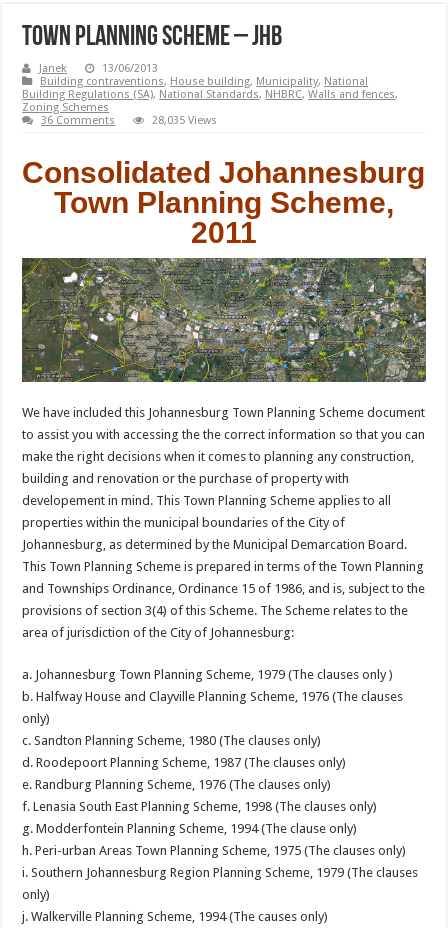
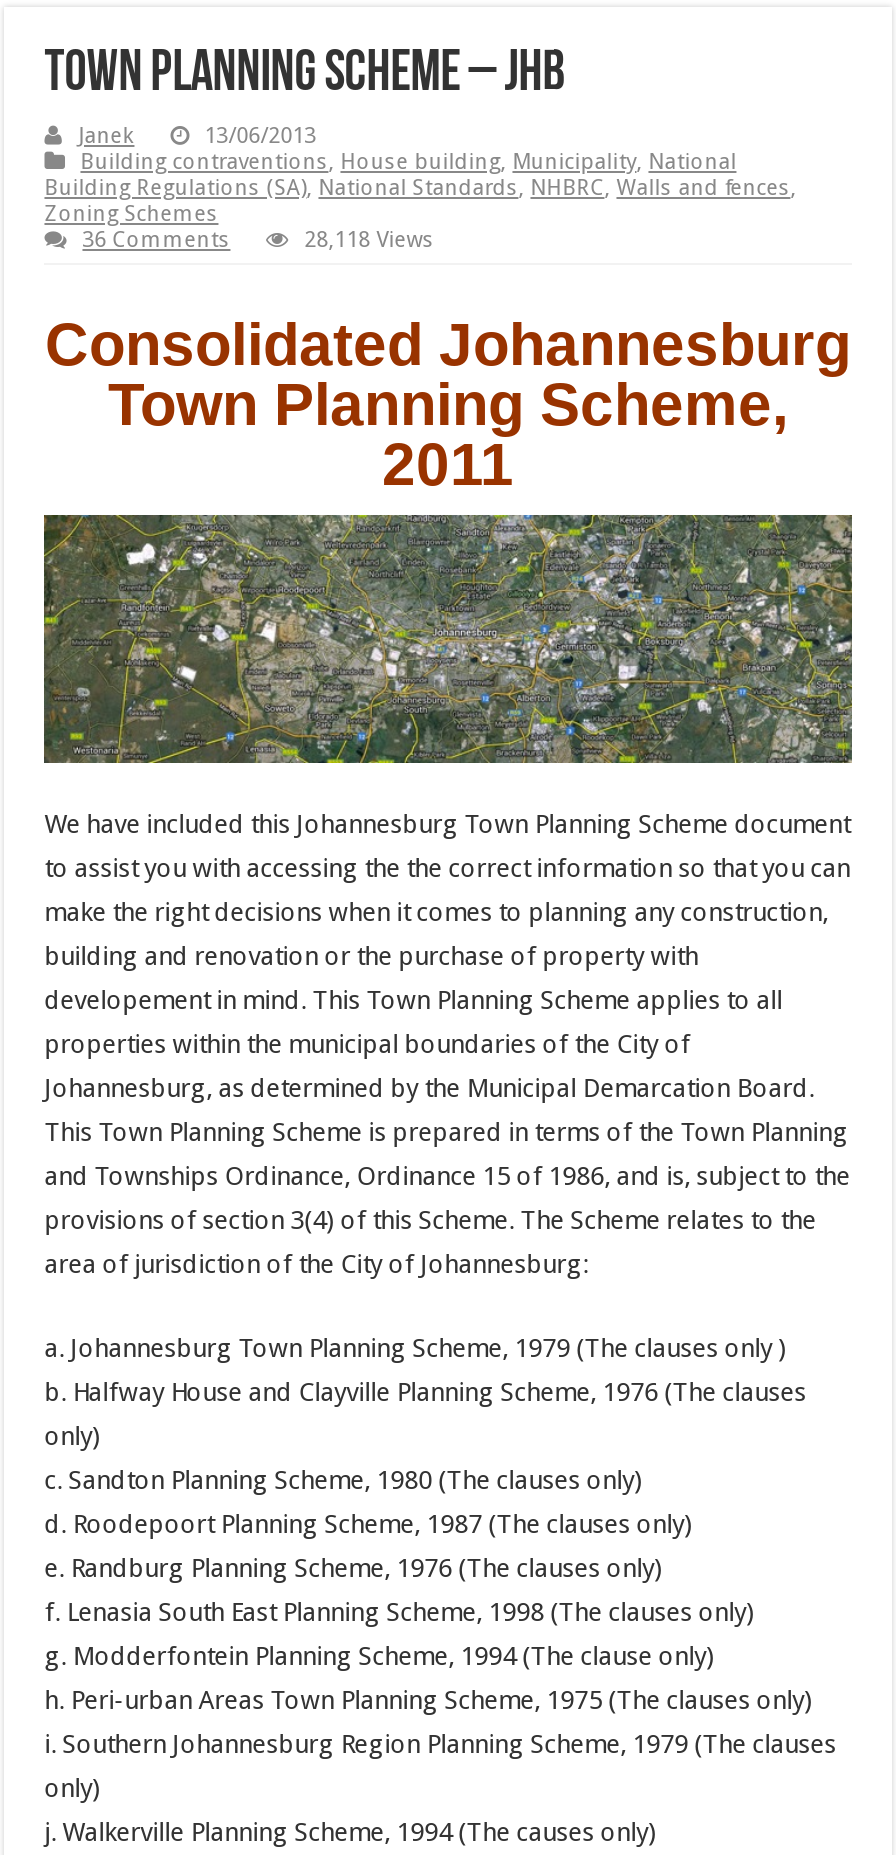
- 28,035 Views
+ 28,118 Views
